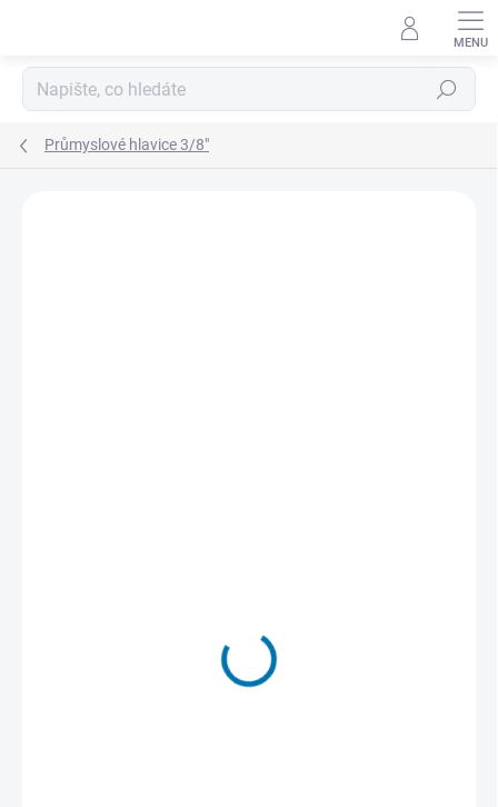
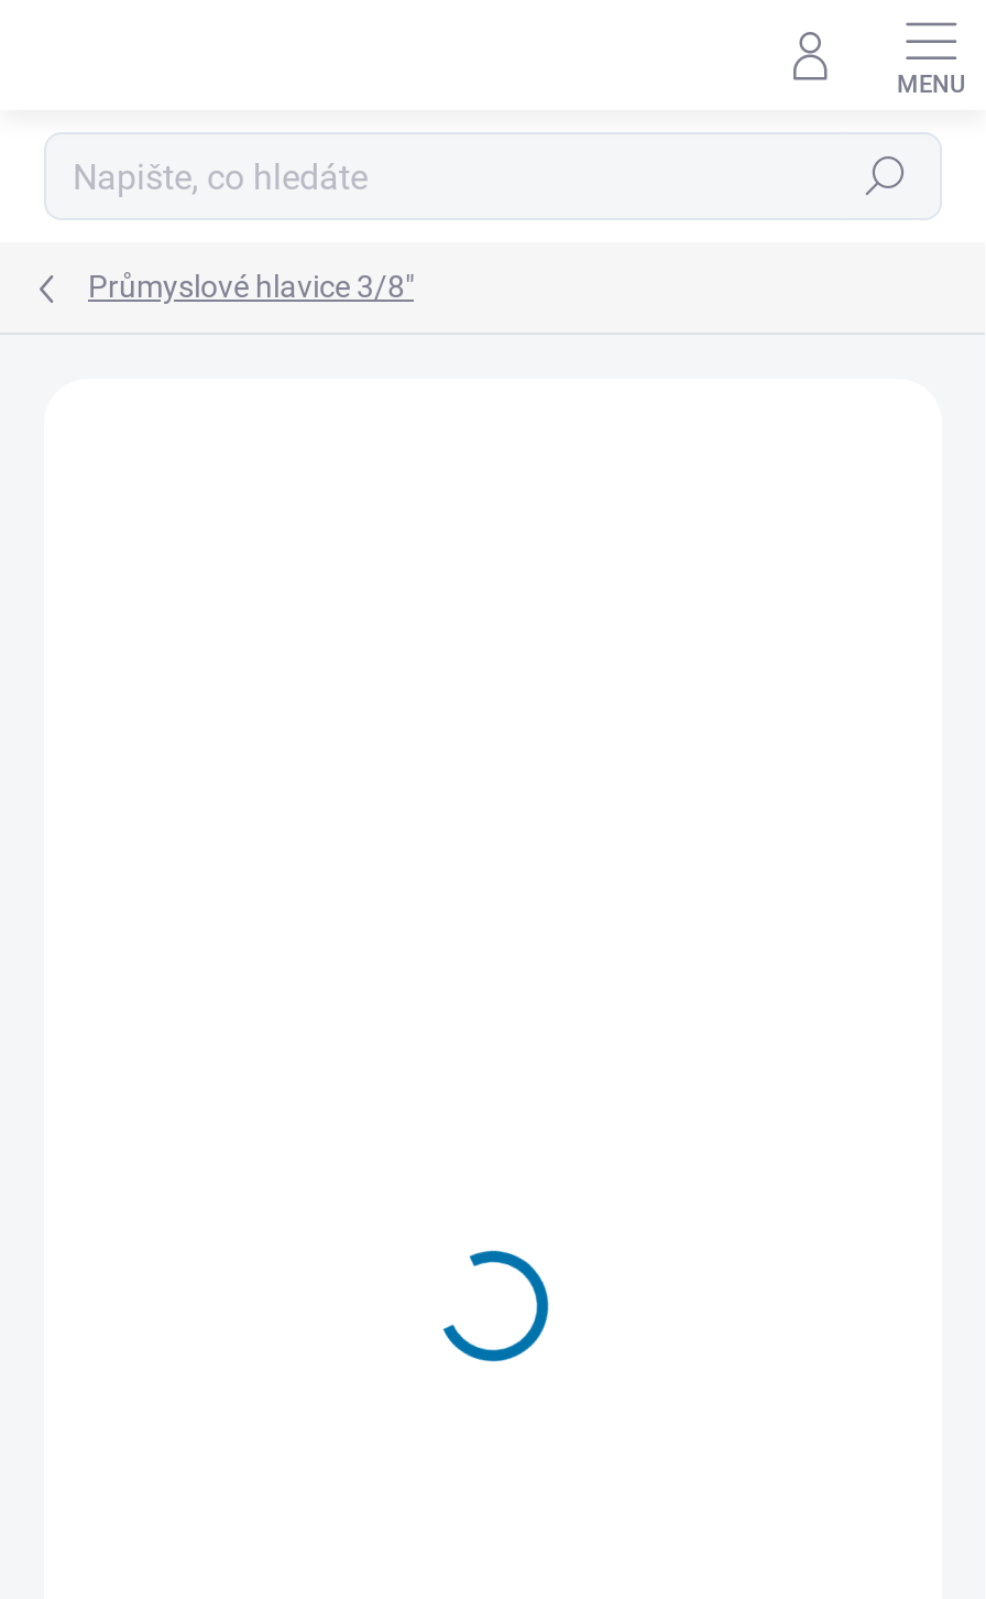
- [image]
+ [image]
